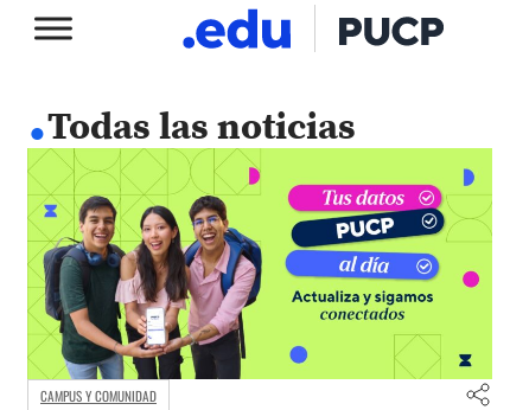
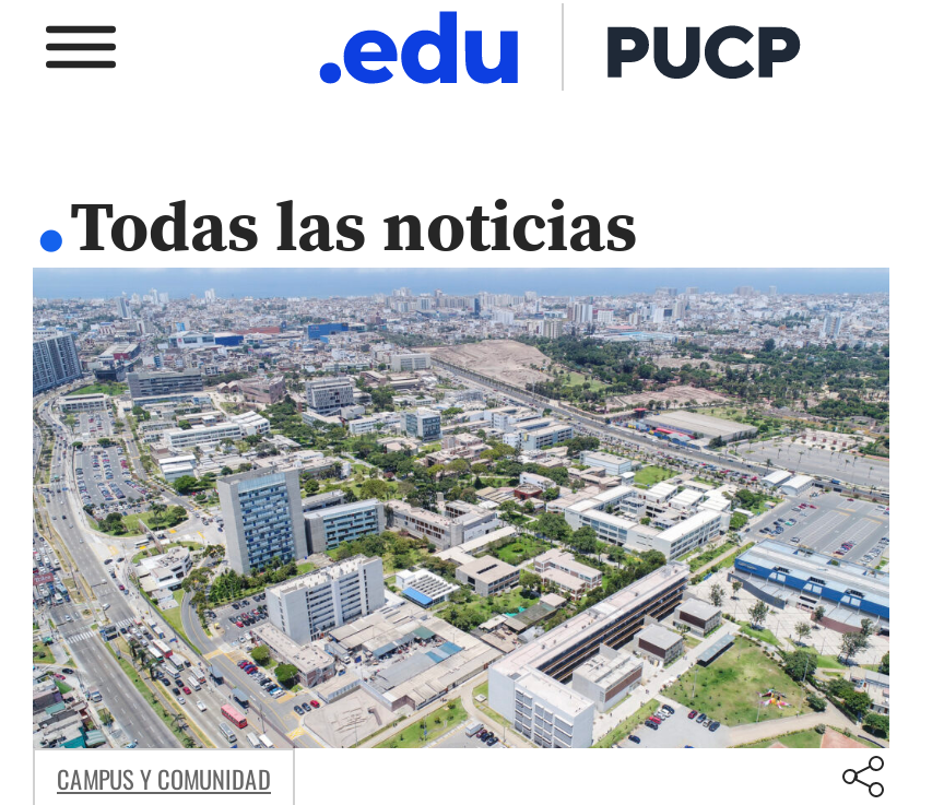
- [image]
+ [image]
